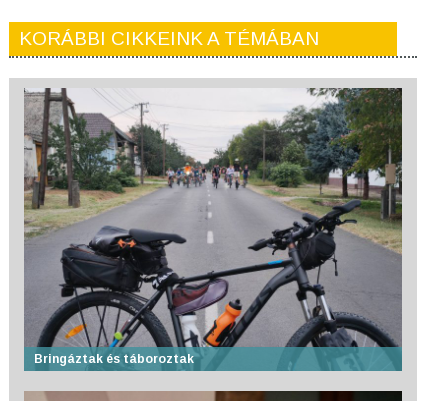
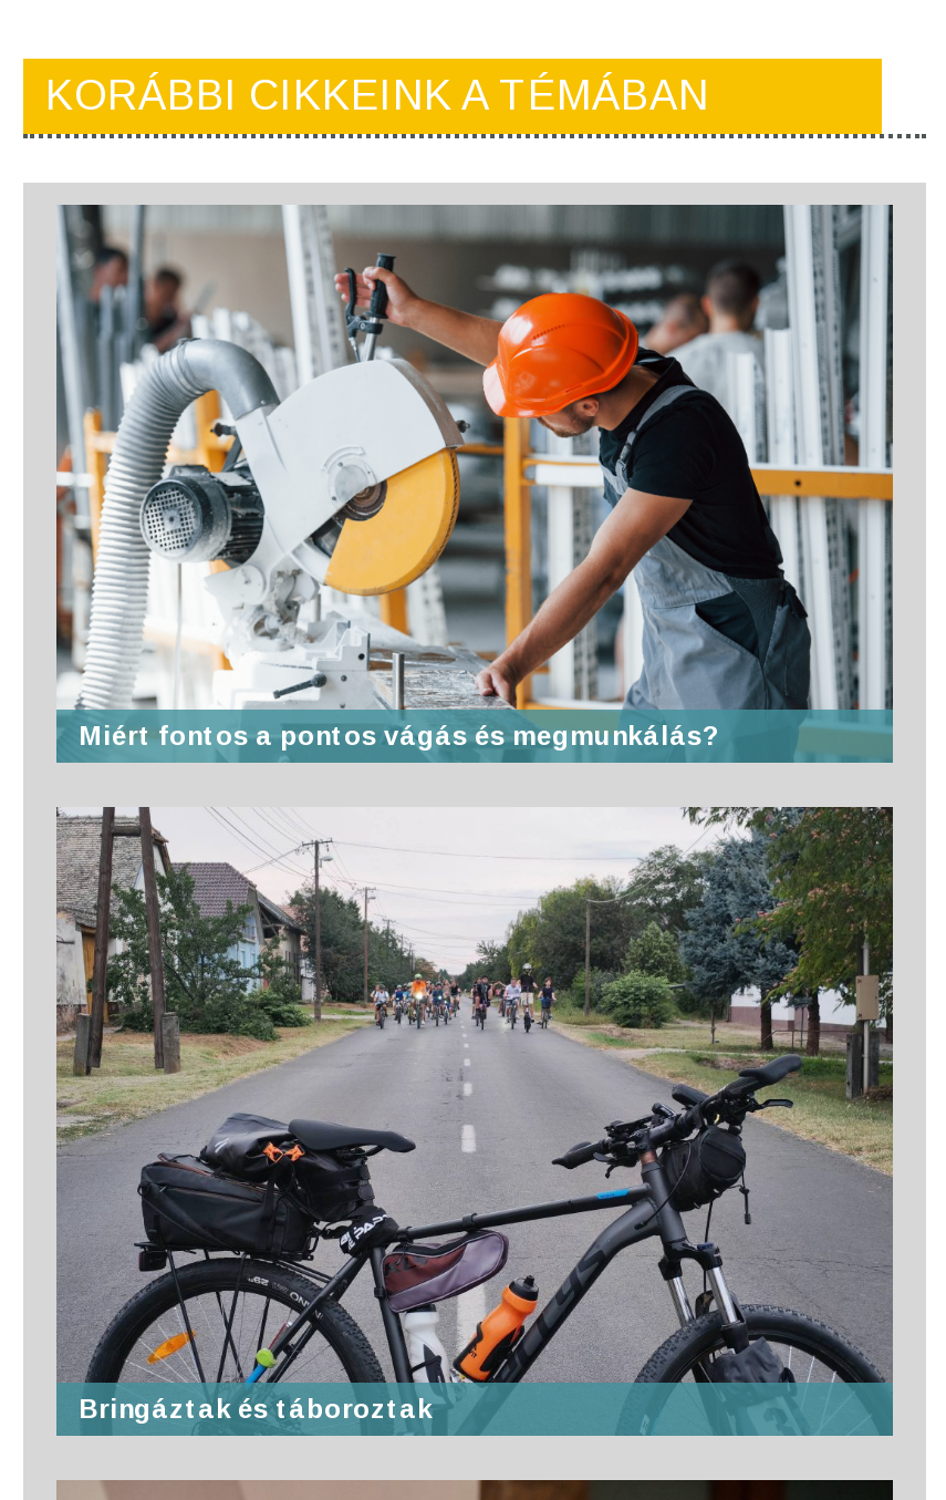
+ [image]
+ Miért fontos a pontos vágás és megmunkálás?
